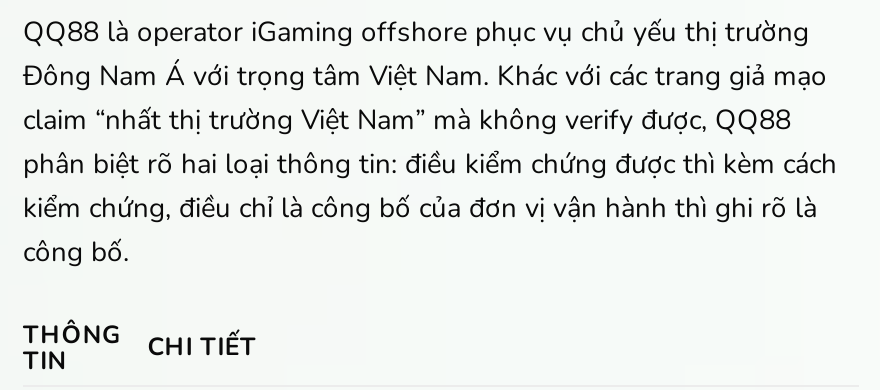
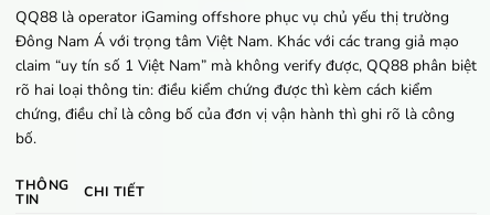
- claim “nhất thị trường Việt Nam” mà không verify được, QQ88
- phân biệt rõ hai loại thông tin: điều kiểm chứng được thì kèm cách
- kiểm chứng, điều chỉ là công bố của đơn vị vận hành thì ghi rõ là
- công bố.
+ claim “uy tín số 1 Việt Nam” mà không verify được, QQ88 phân biệt
+ rõ hai loại thông tin: điều kiểm chứng được thì kèm cách kiểm
+ chứng, điều chỉ là công bố của đơn vị vận hành thì ghi rõ là công
+ bố.
